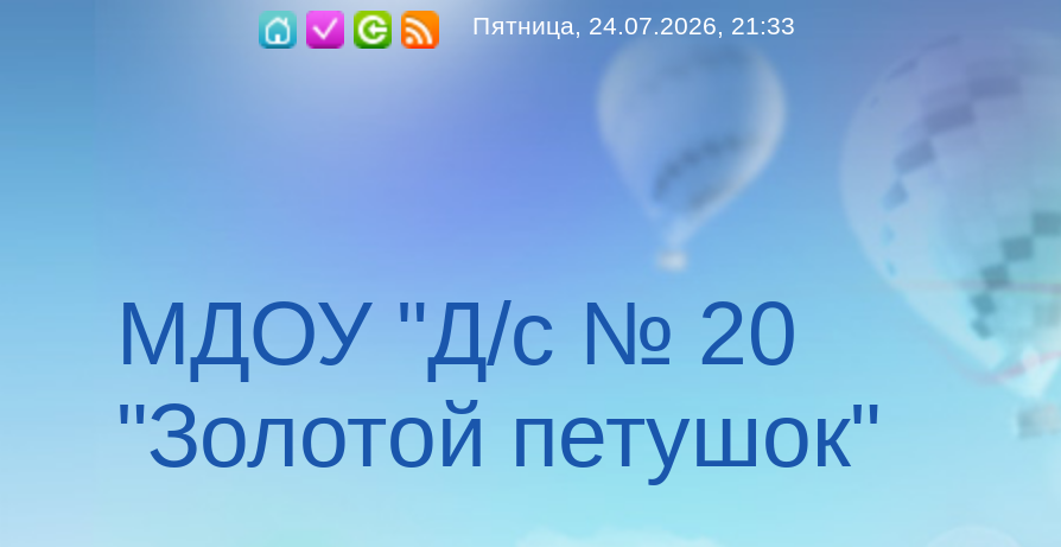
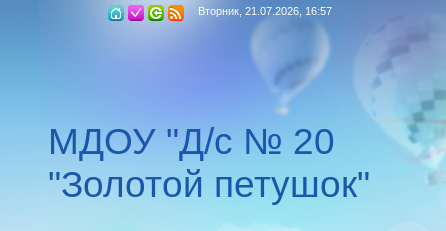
- Пятница, 24.07.2026, 21:33
+ Вторник, 21.07.2026, 16:57
